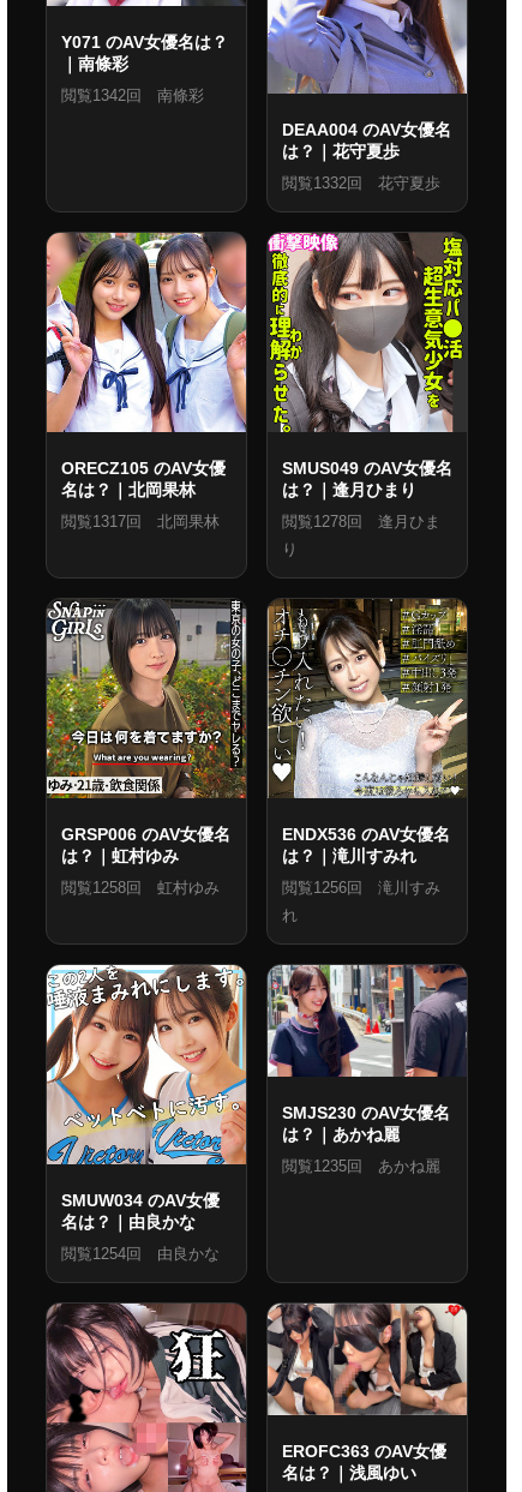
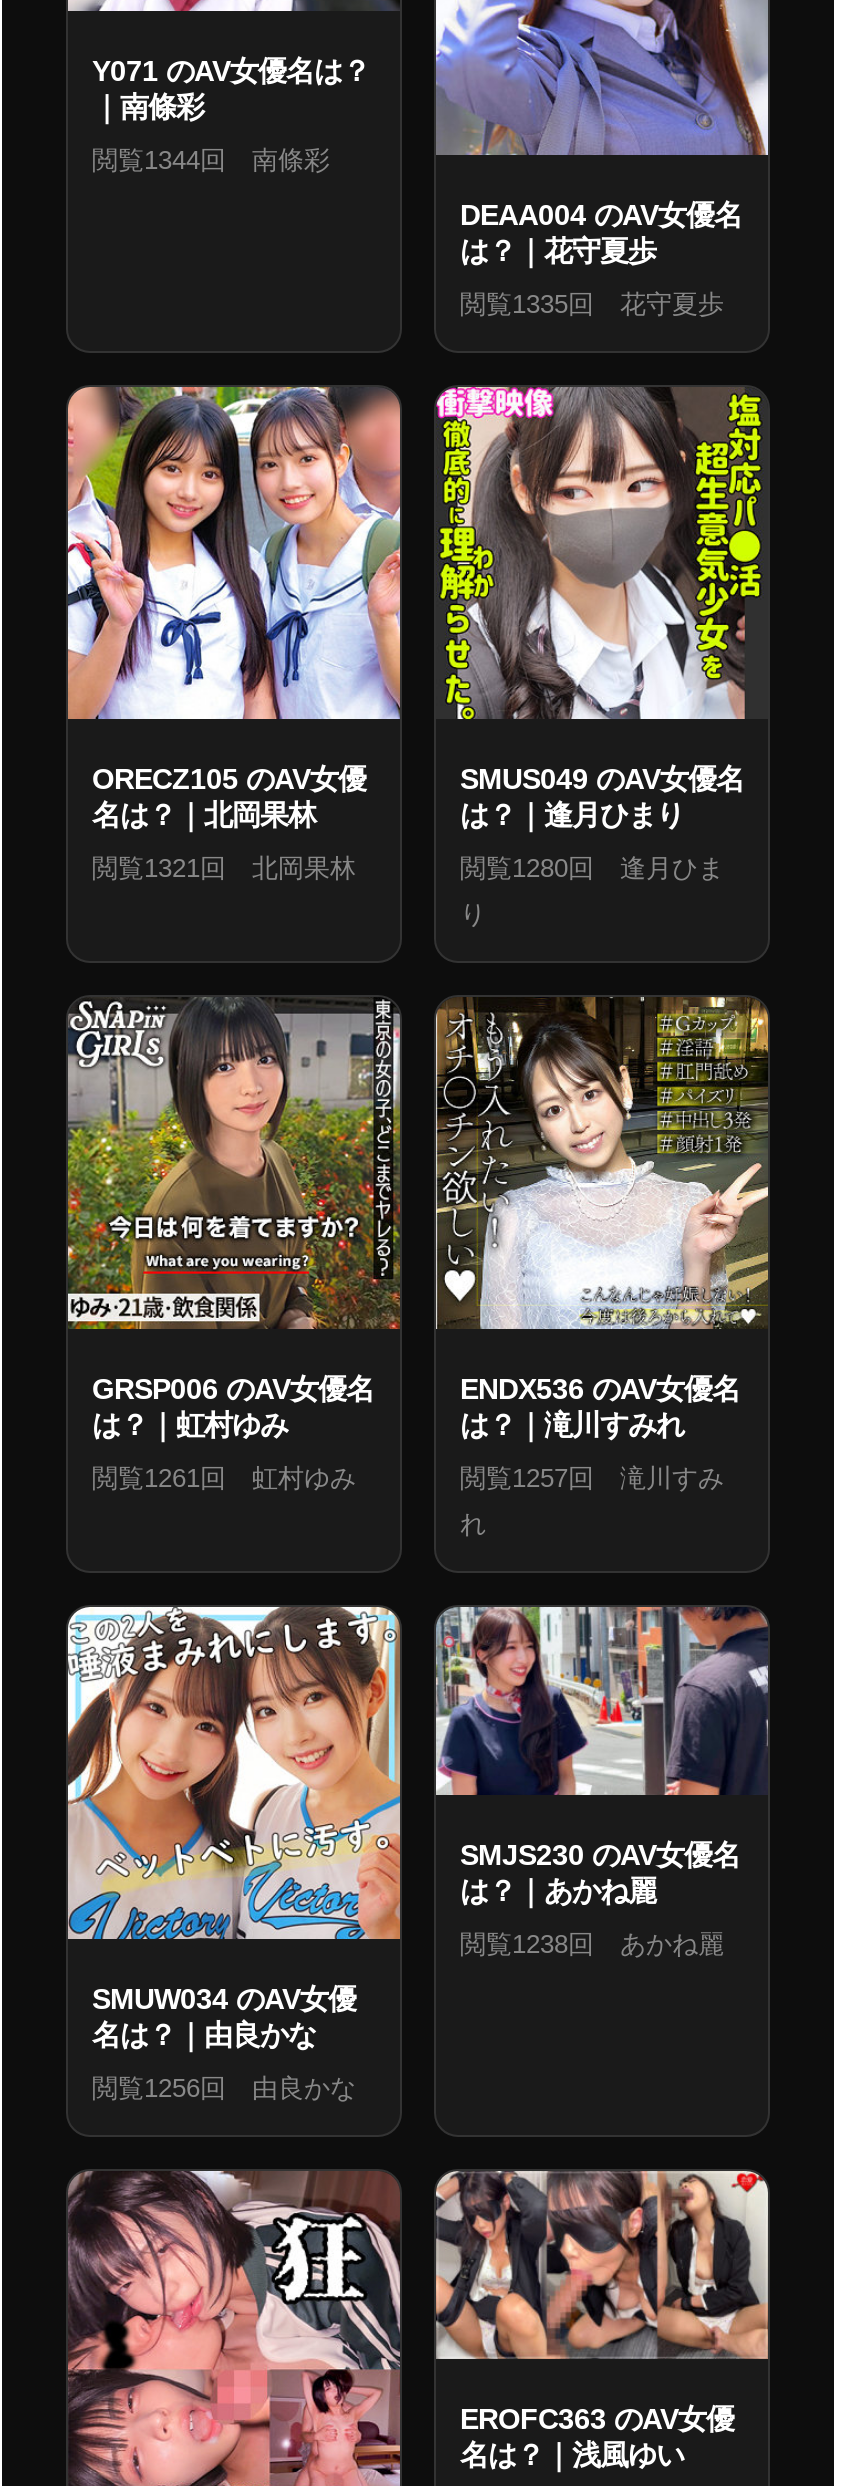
- 閲覧1342回 南條彩
+ 閲覧1344回 南條彩

- 閲覧1332回 花守夏歩
+ 閲覧1335回 花守夏歩

- 閲覧1317回 北岡果林
+ 閲覧1321回 北岡果林

- 閲覧1278回 逢月ひま
+ 閲覧1280回 逢月ひま

- 閲覧1258回 虹村ゆみ
+ 閲覧1261回 虹村ゆみ

- 閲覧1256回 滝川すみ
+ 閲覧1257回 滝川すみ

- 閲覧1235回 あかね麗
+ 閲覧1238回 あかね麗

- 閲覧1254回 由良かな
+ 閲覧1256回 由良かな
